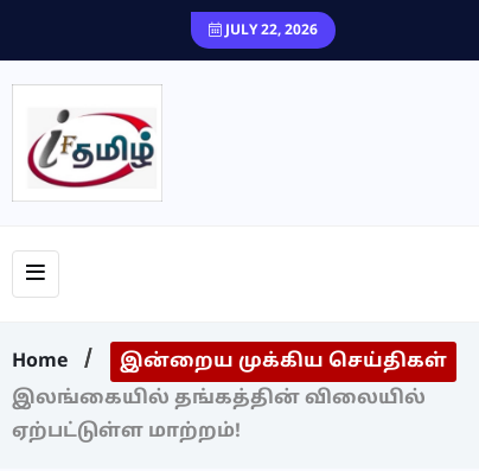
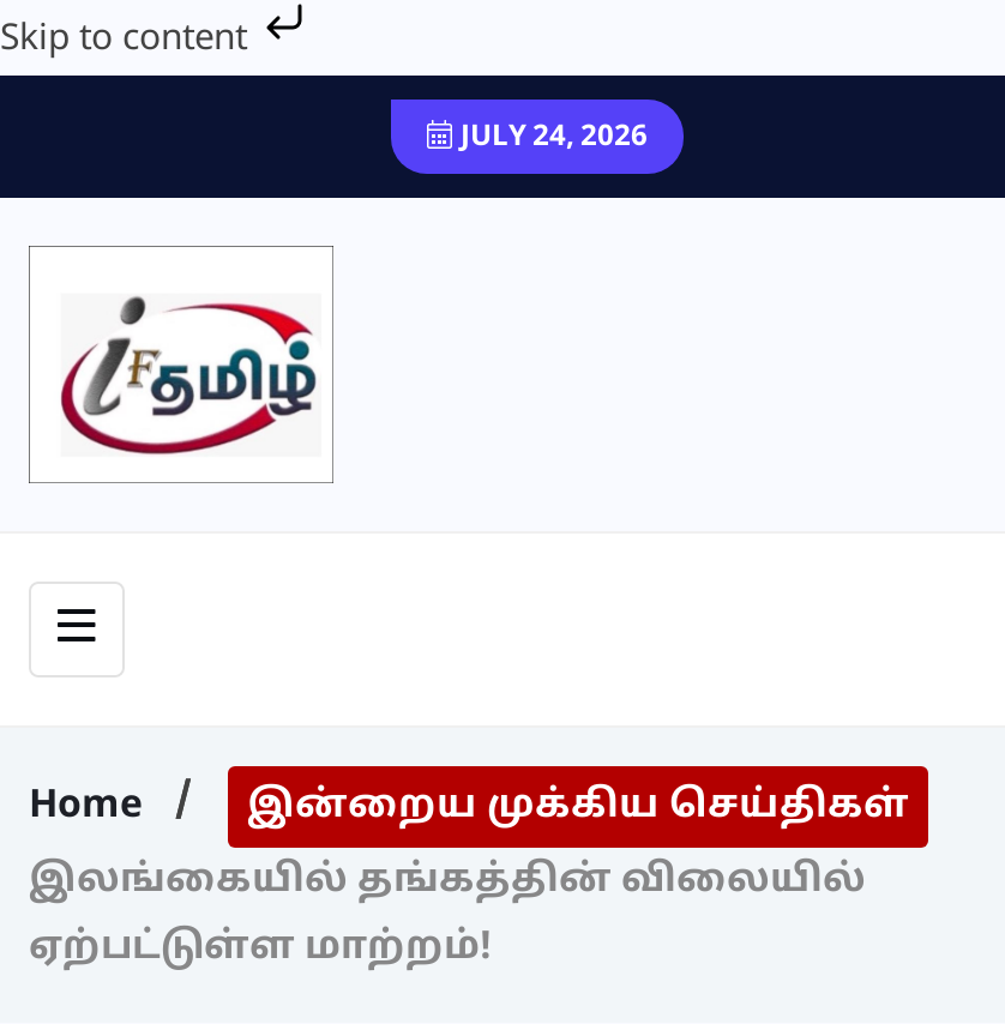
- JULY 22, 2026
+ Skip to content
+ JULY 24, 2026
